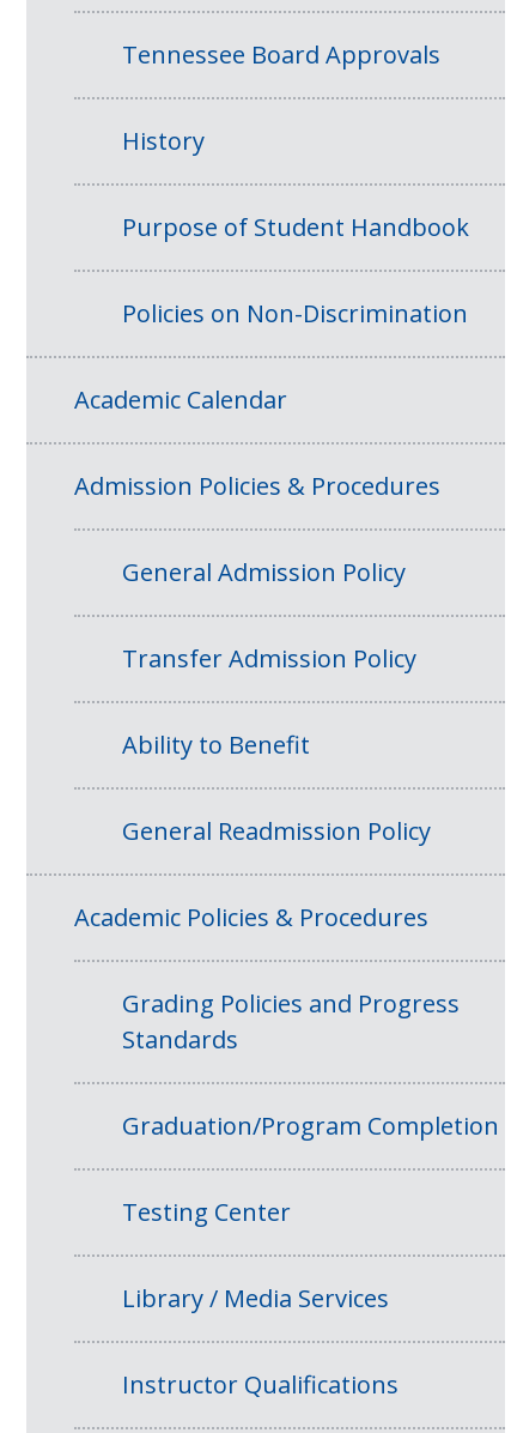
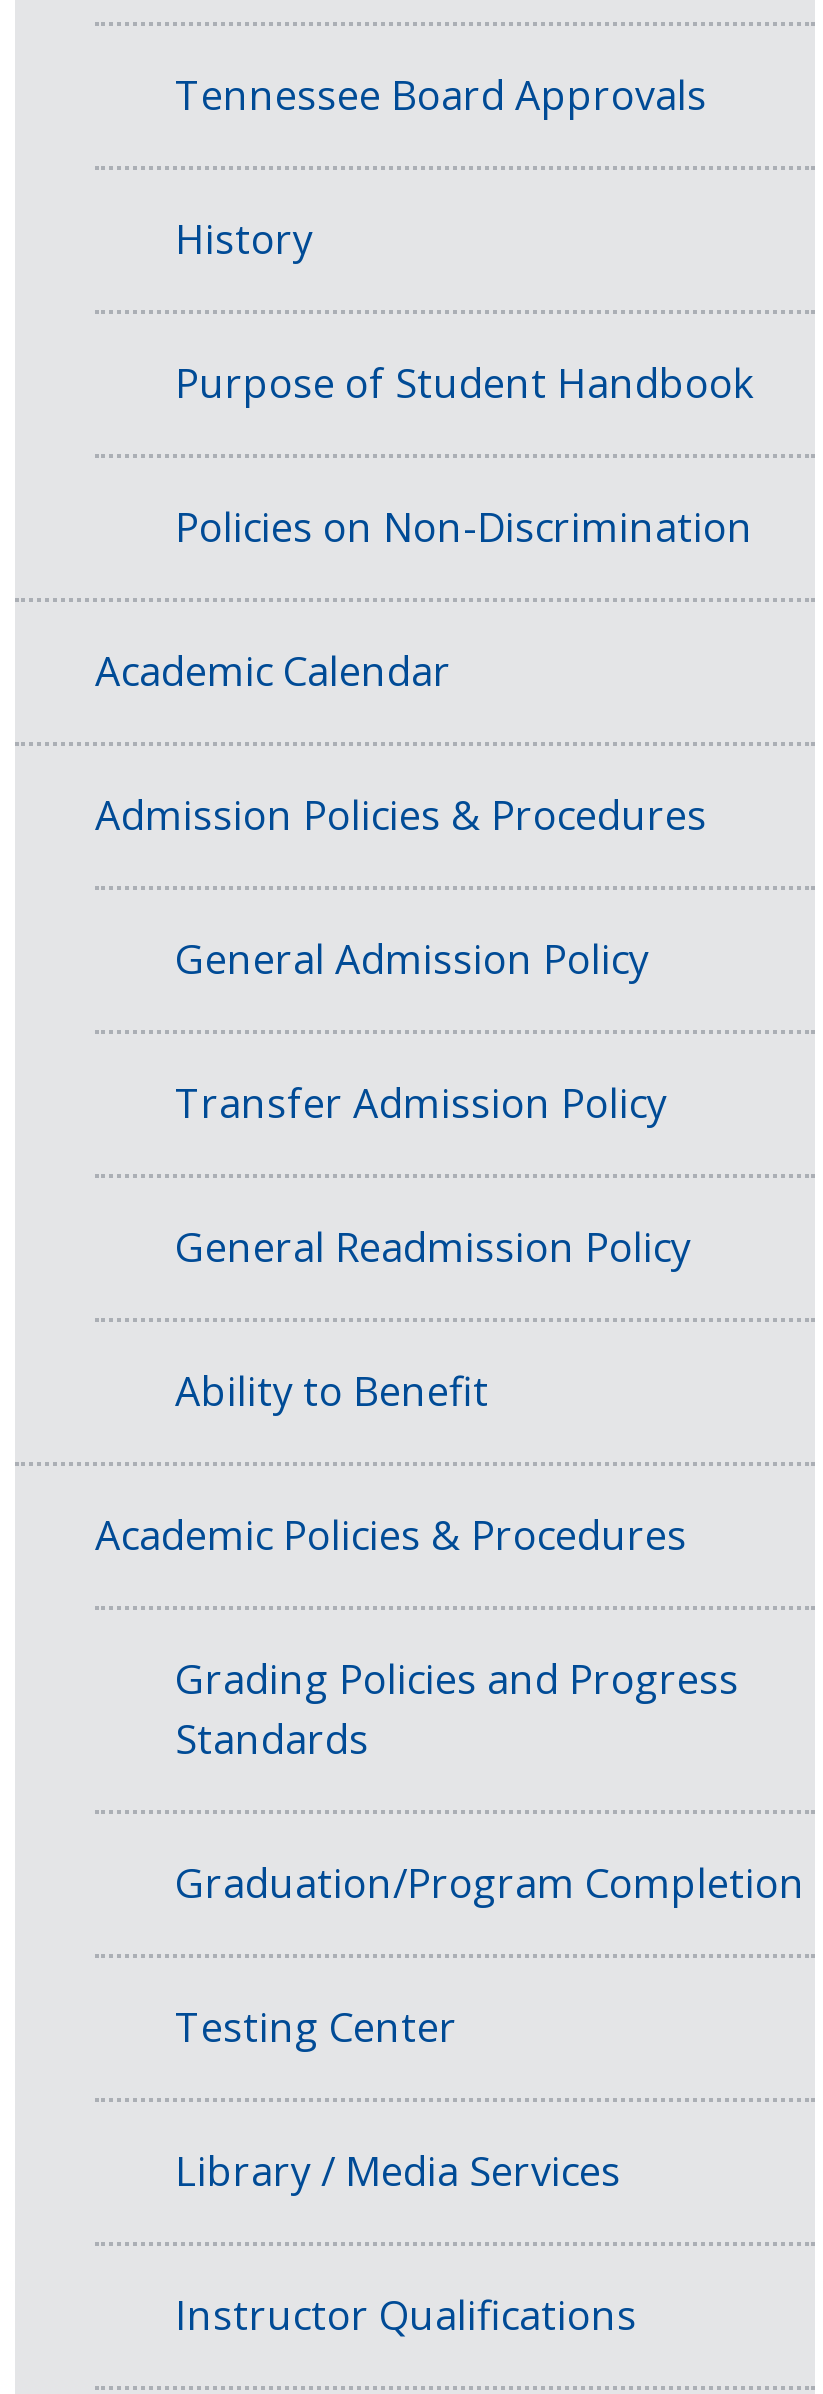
moved down: Ability to Benefit

moved up: General Readmission Policy
